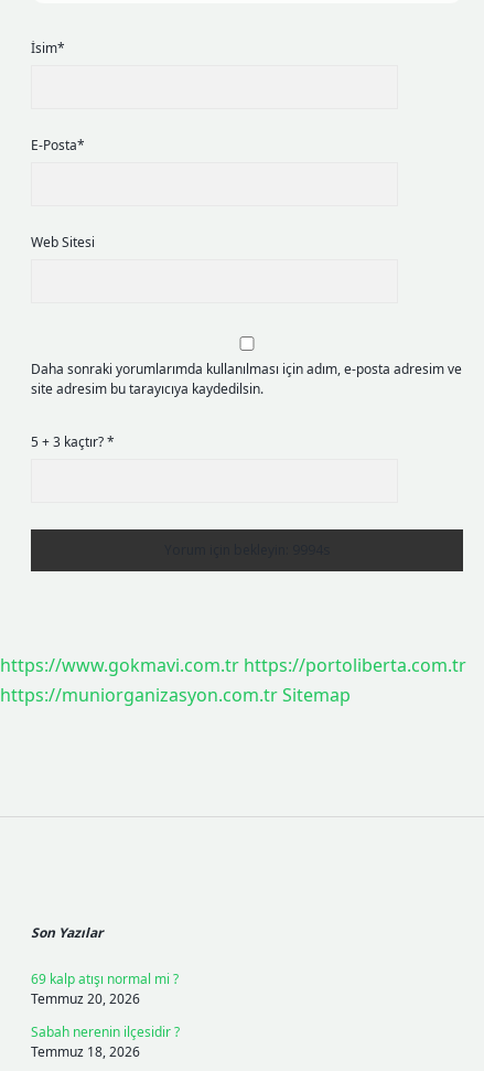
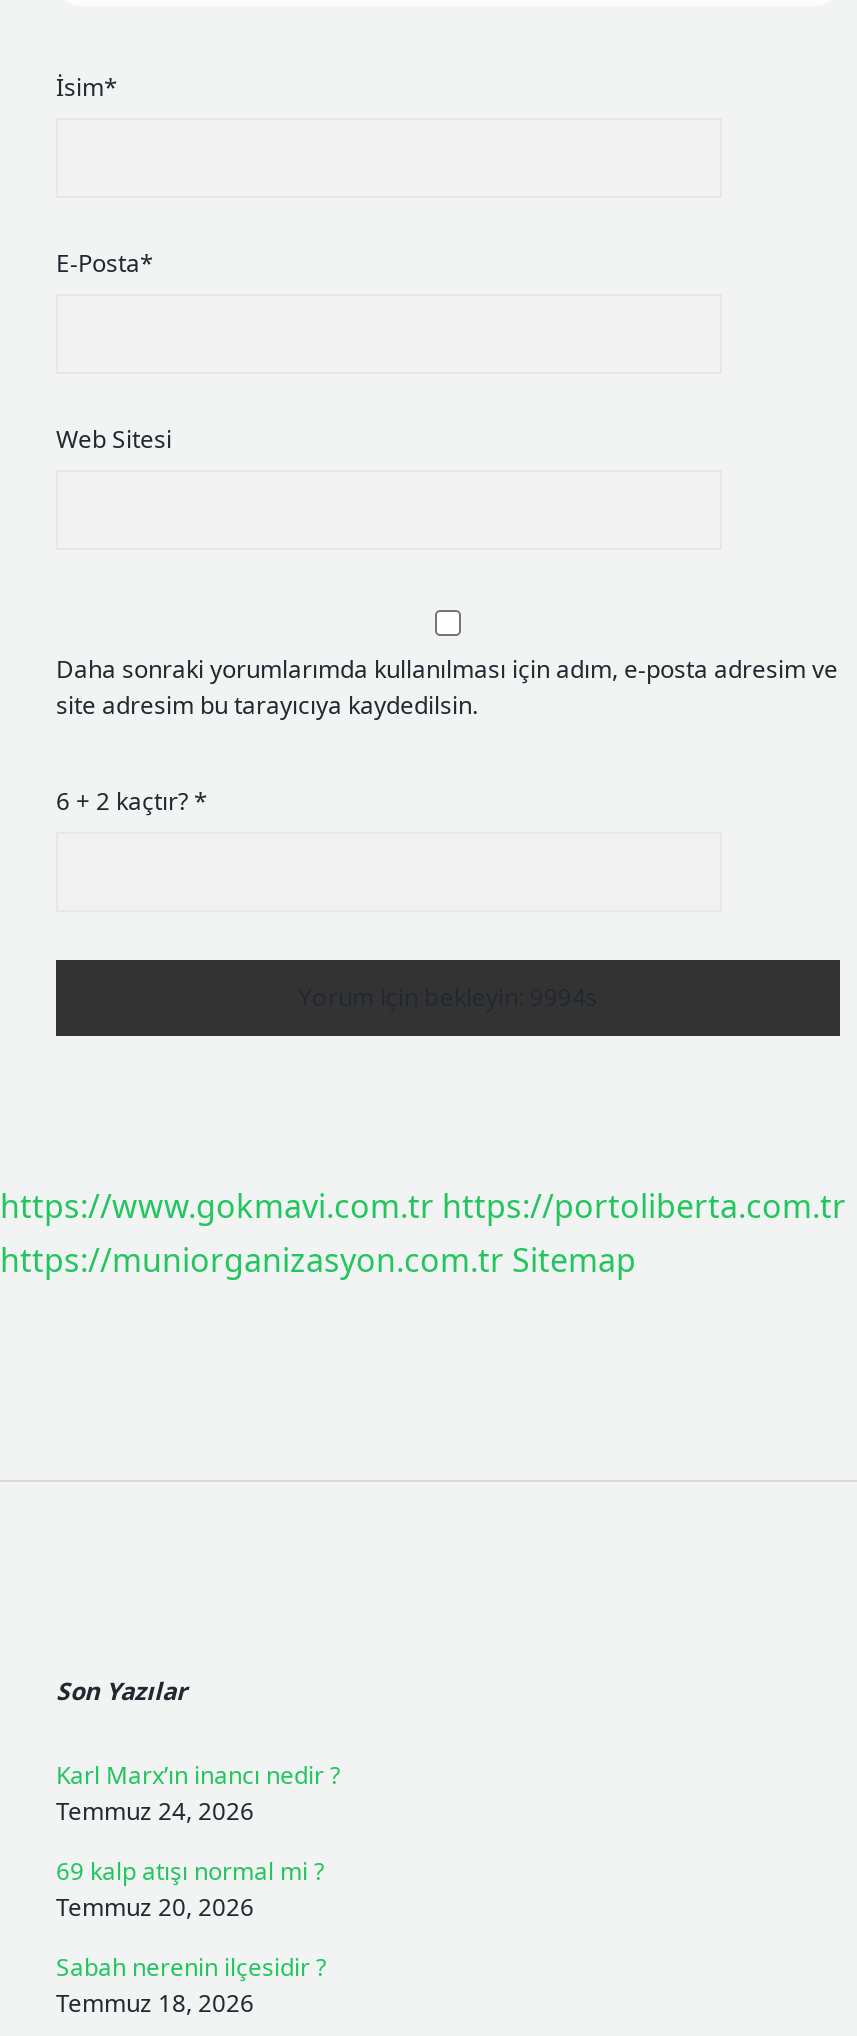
- 5 + 3 kaçtır? *
+ 6 + 2 kaçtır? *

+ Karl Marx’ın inancı nedir ?
+ Temmuz 24, 2026
